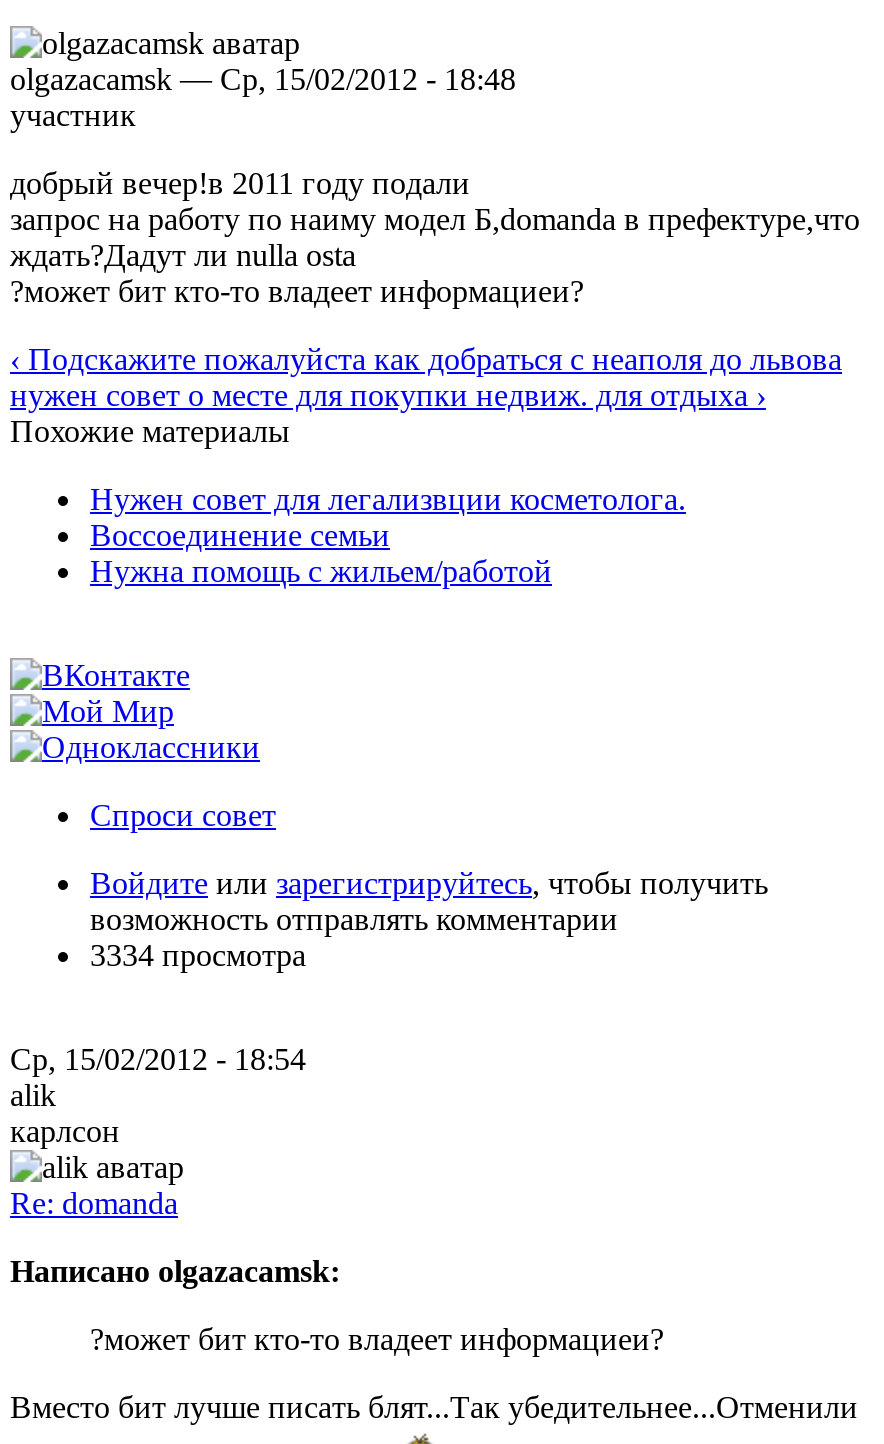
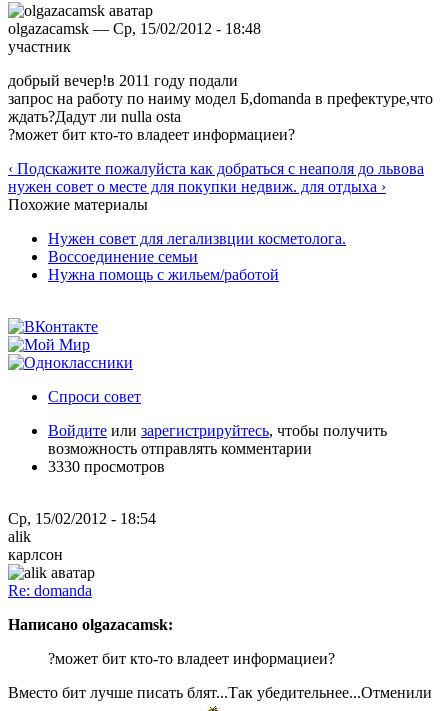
- 3334 просмотра
+ 3330 просмотров
